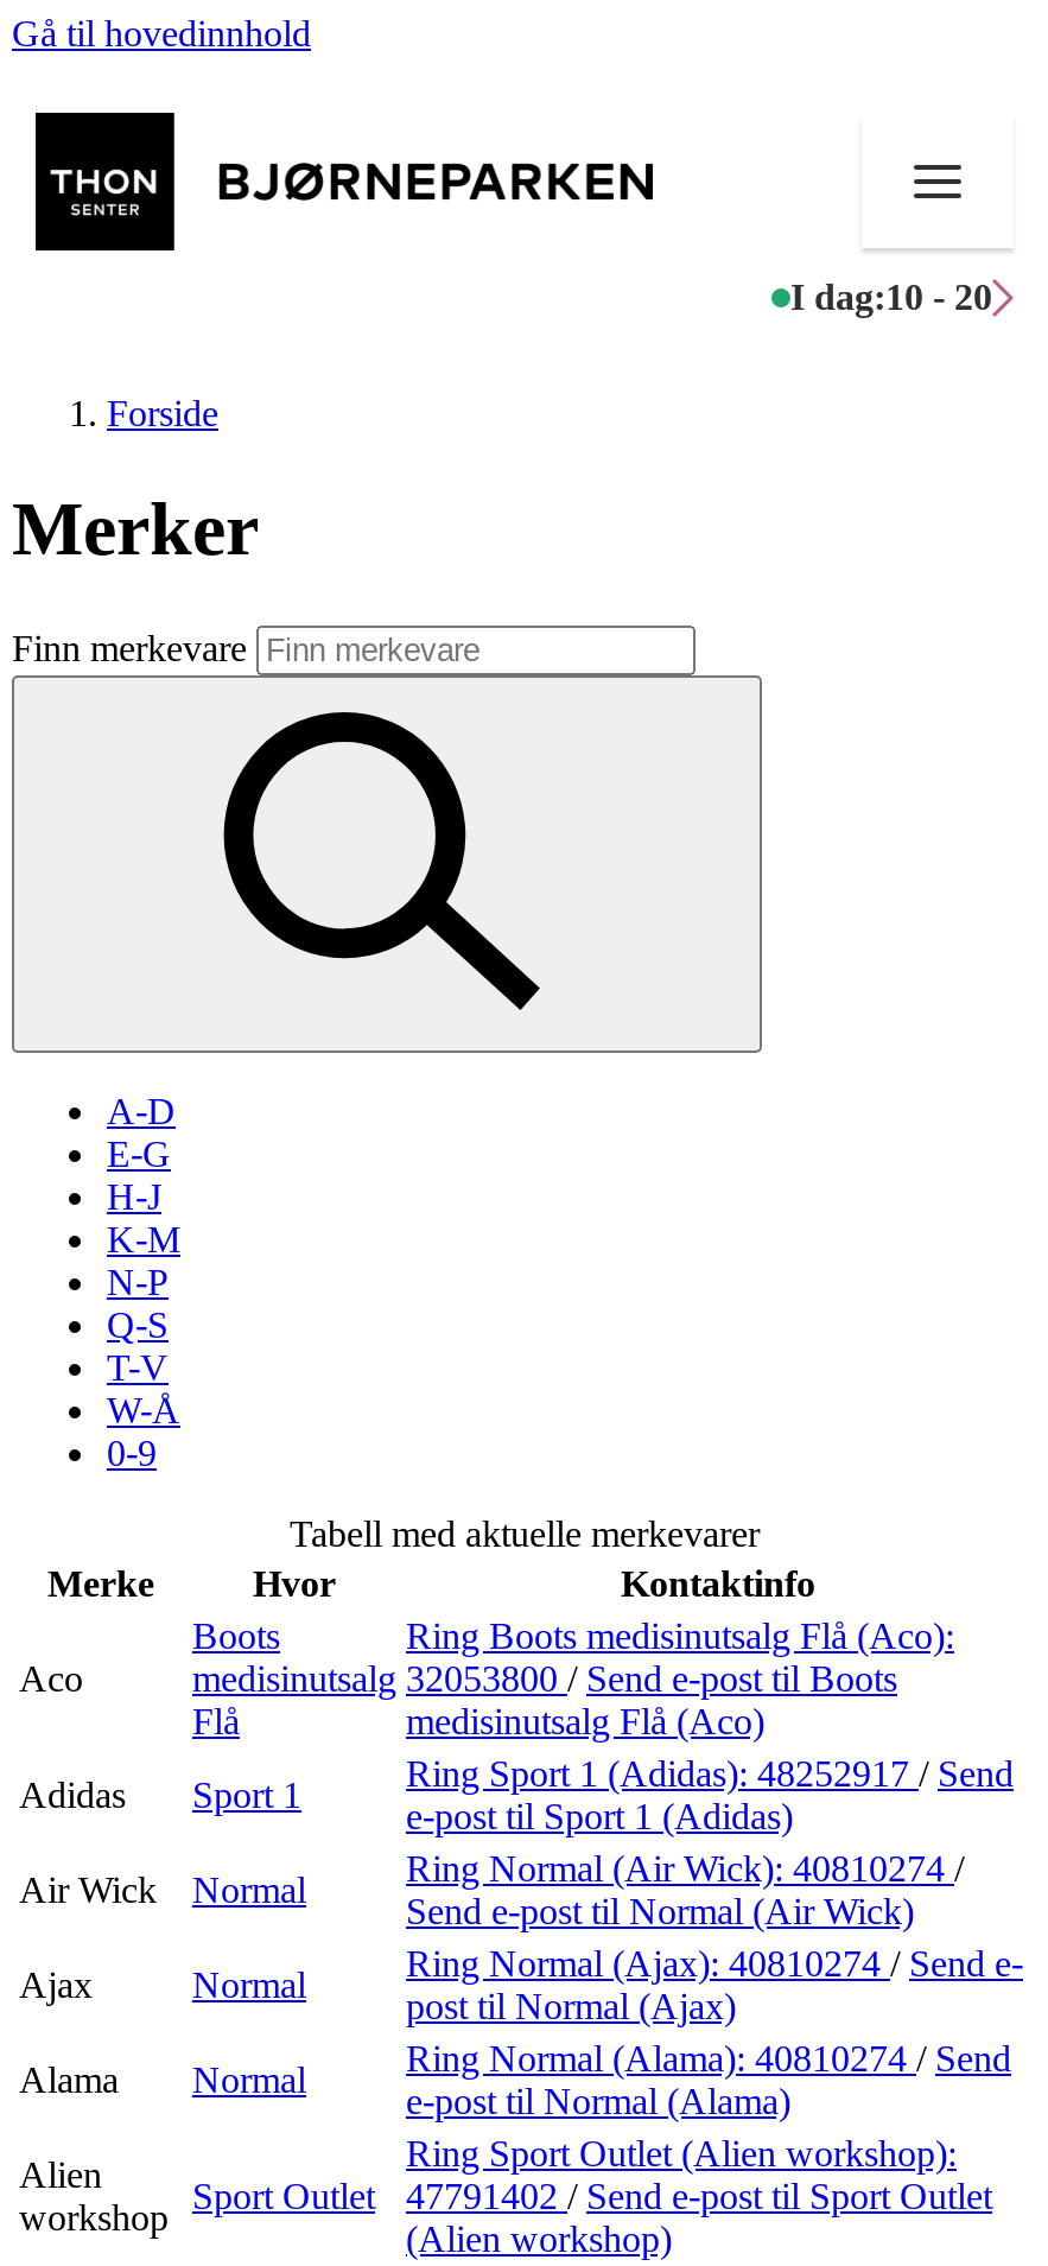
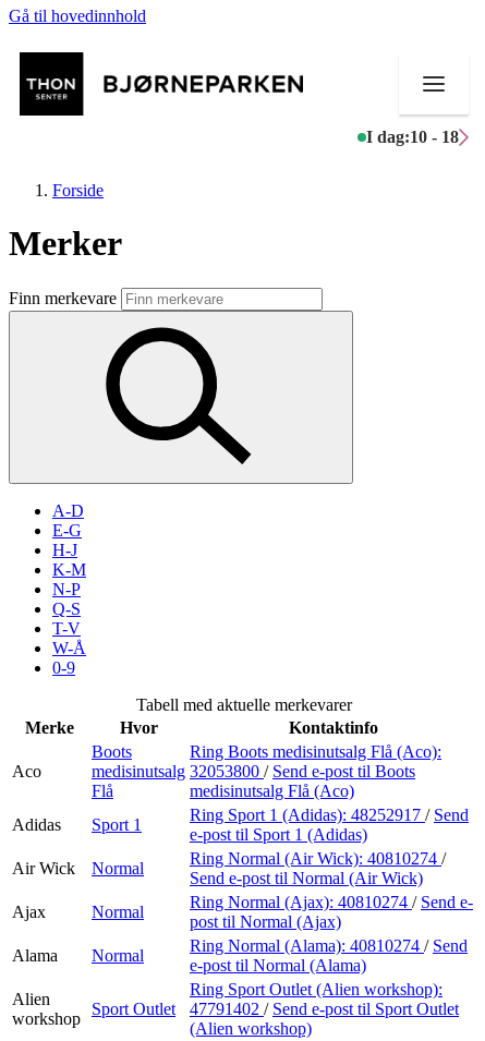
- I dag:10 - 20
+ I dag:10 - 18
